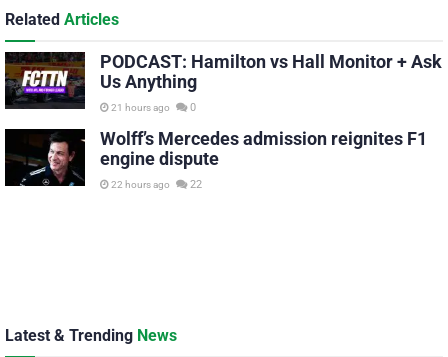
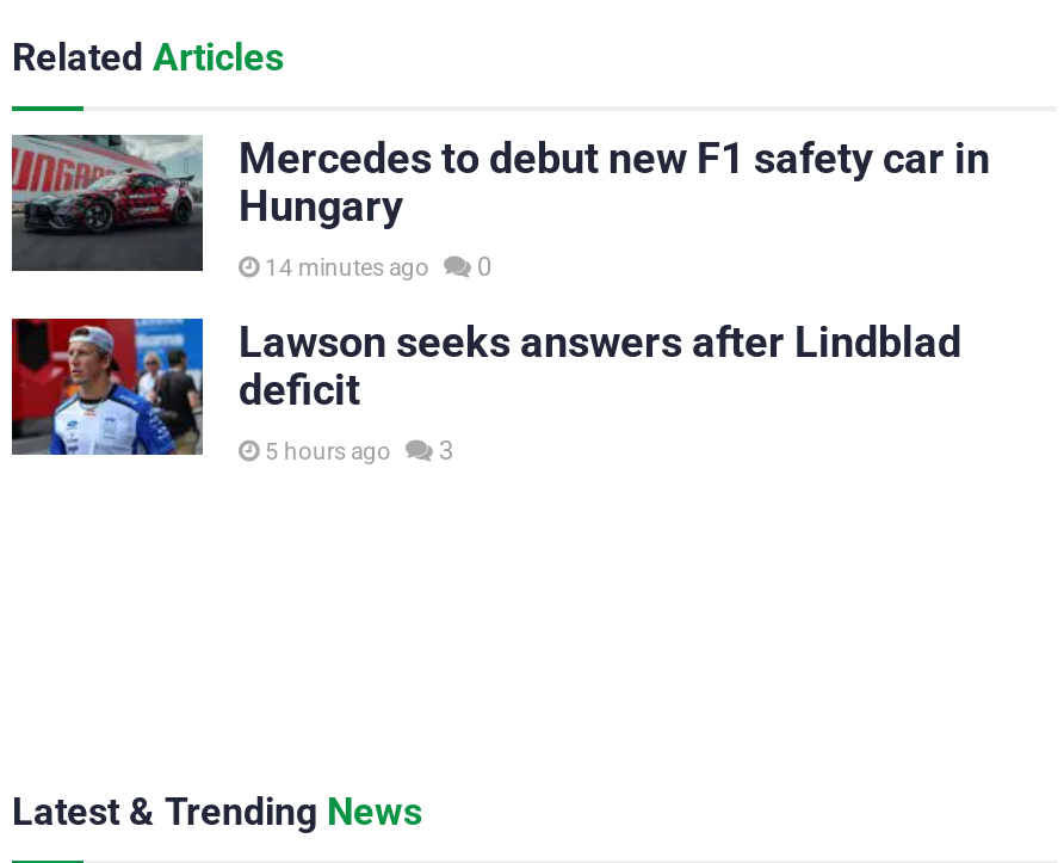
- [image]
- PODCAST: Hamilton vs Hall Monitor + Ask
- Us Anything
+ [image]
+ Mercedes to debut new F1 safety car in
+ Hungary

- 21 hours ago 0
+ 14 minutes ago 0

- [image]
- Wolff’s Mercedes admission reignites F1
- engine dispute
+ [image]
+ Lawson seeks answers after Lindblad
+ deficit

- 22 hours ago
- 22
+ 5 hours ago
+ 3
